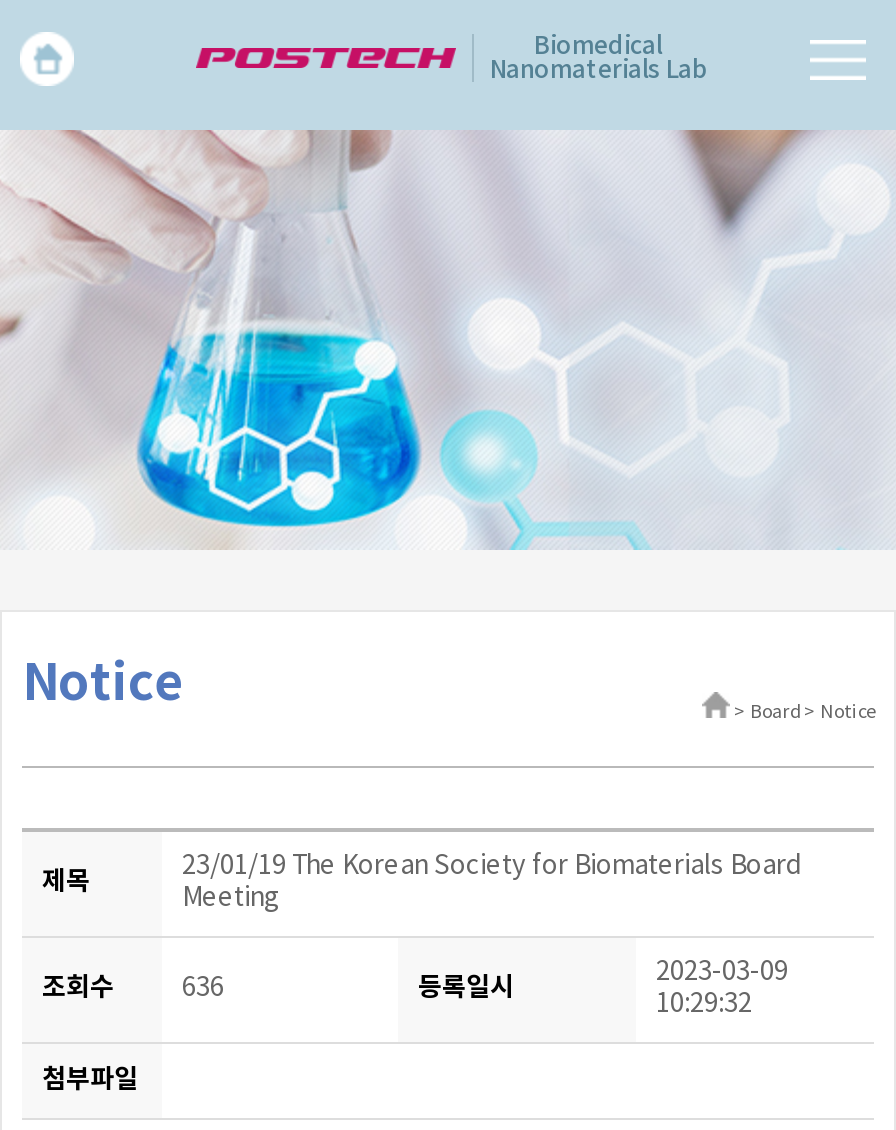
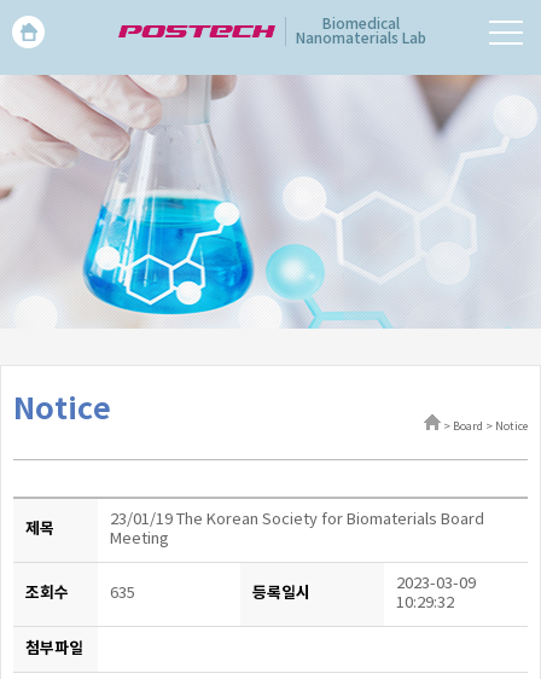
- 636
+ 635
